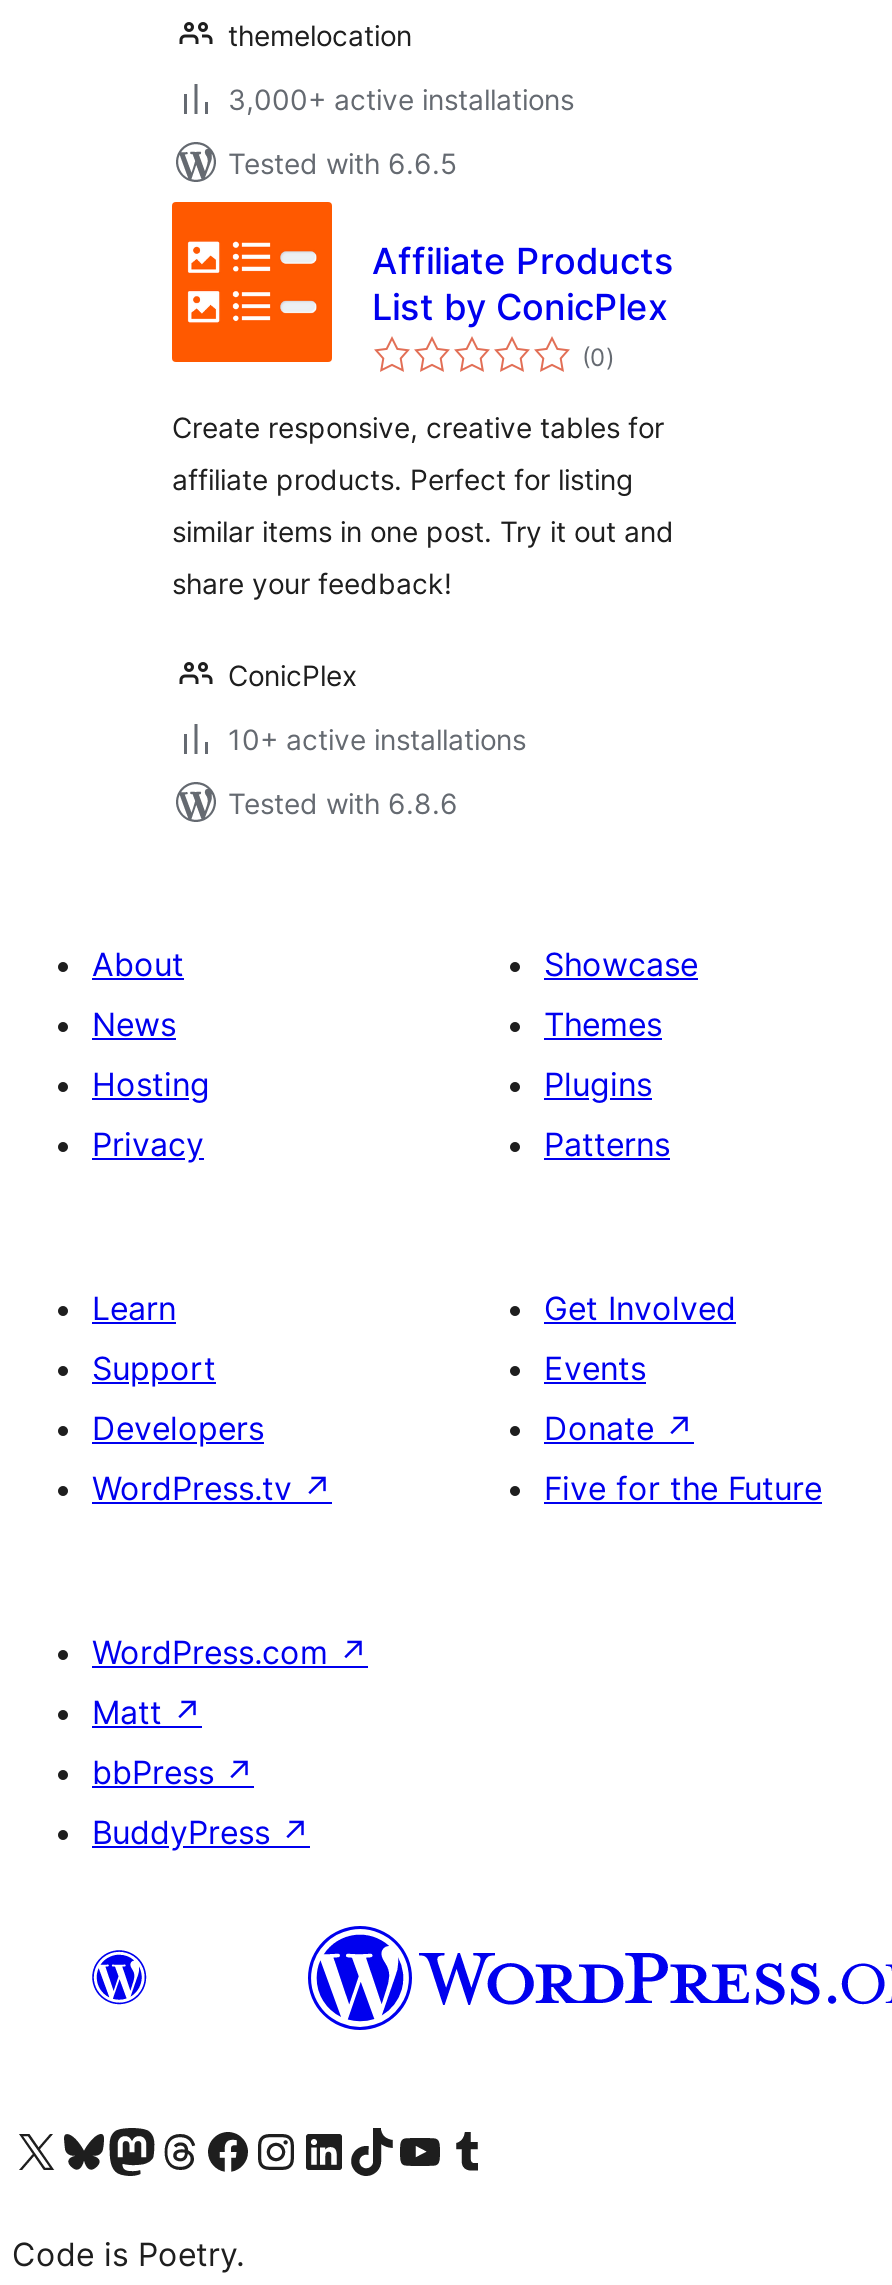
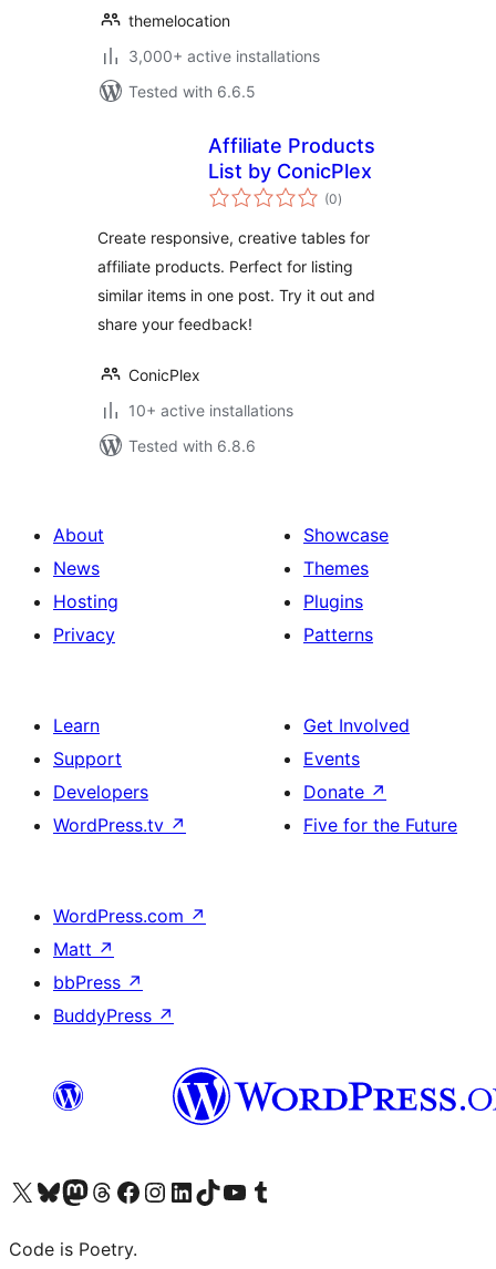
- [image]
